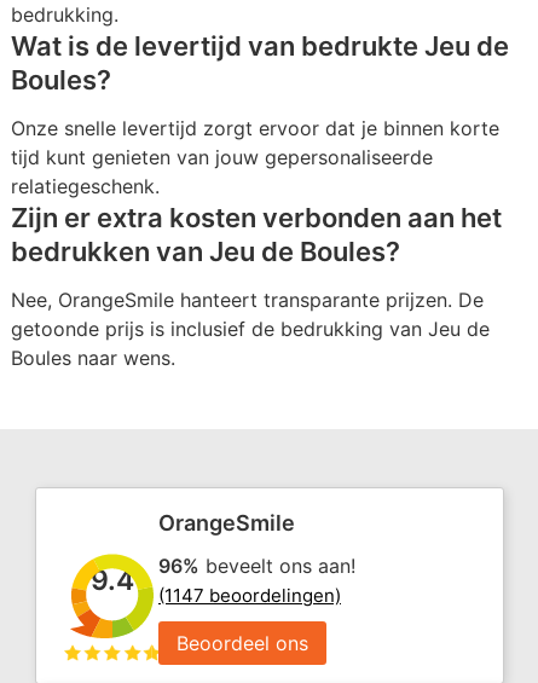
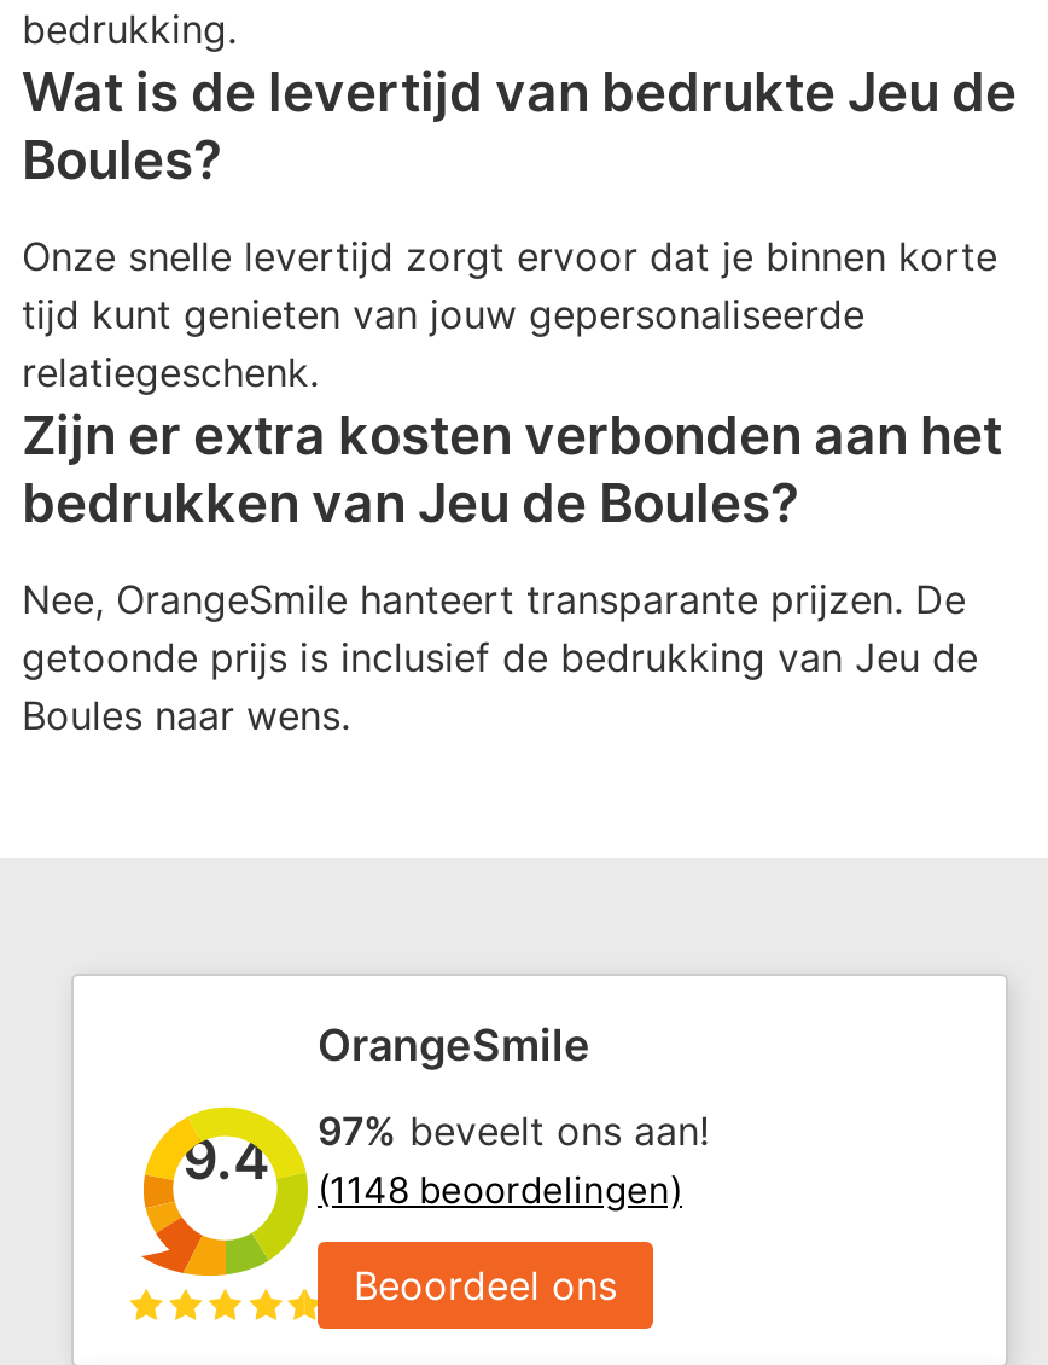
- 96% beveelt ons aan!
+ 97% beveelt ons aan!

- (1147 beoordelingen)
+ (1148 beoordelingen)
